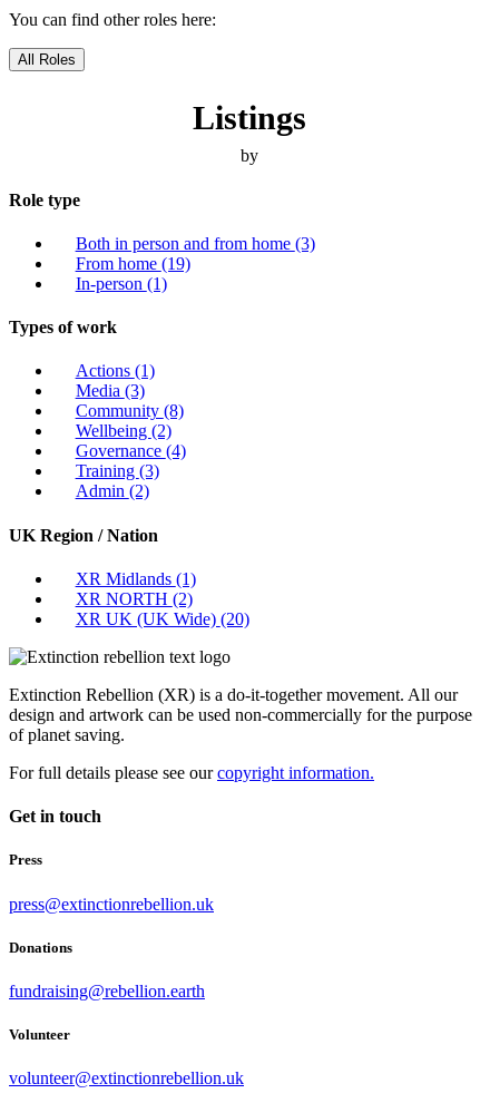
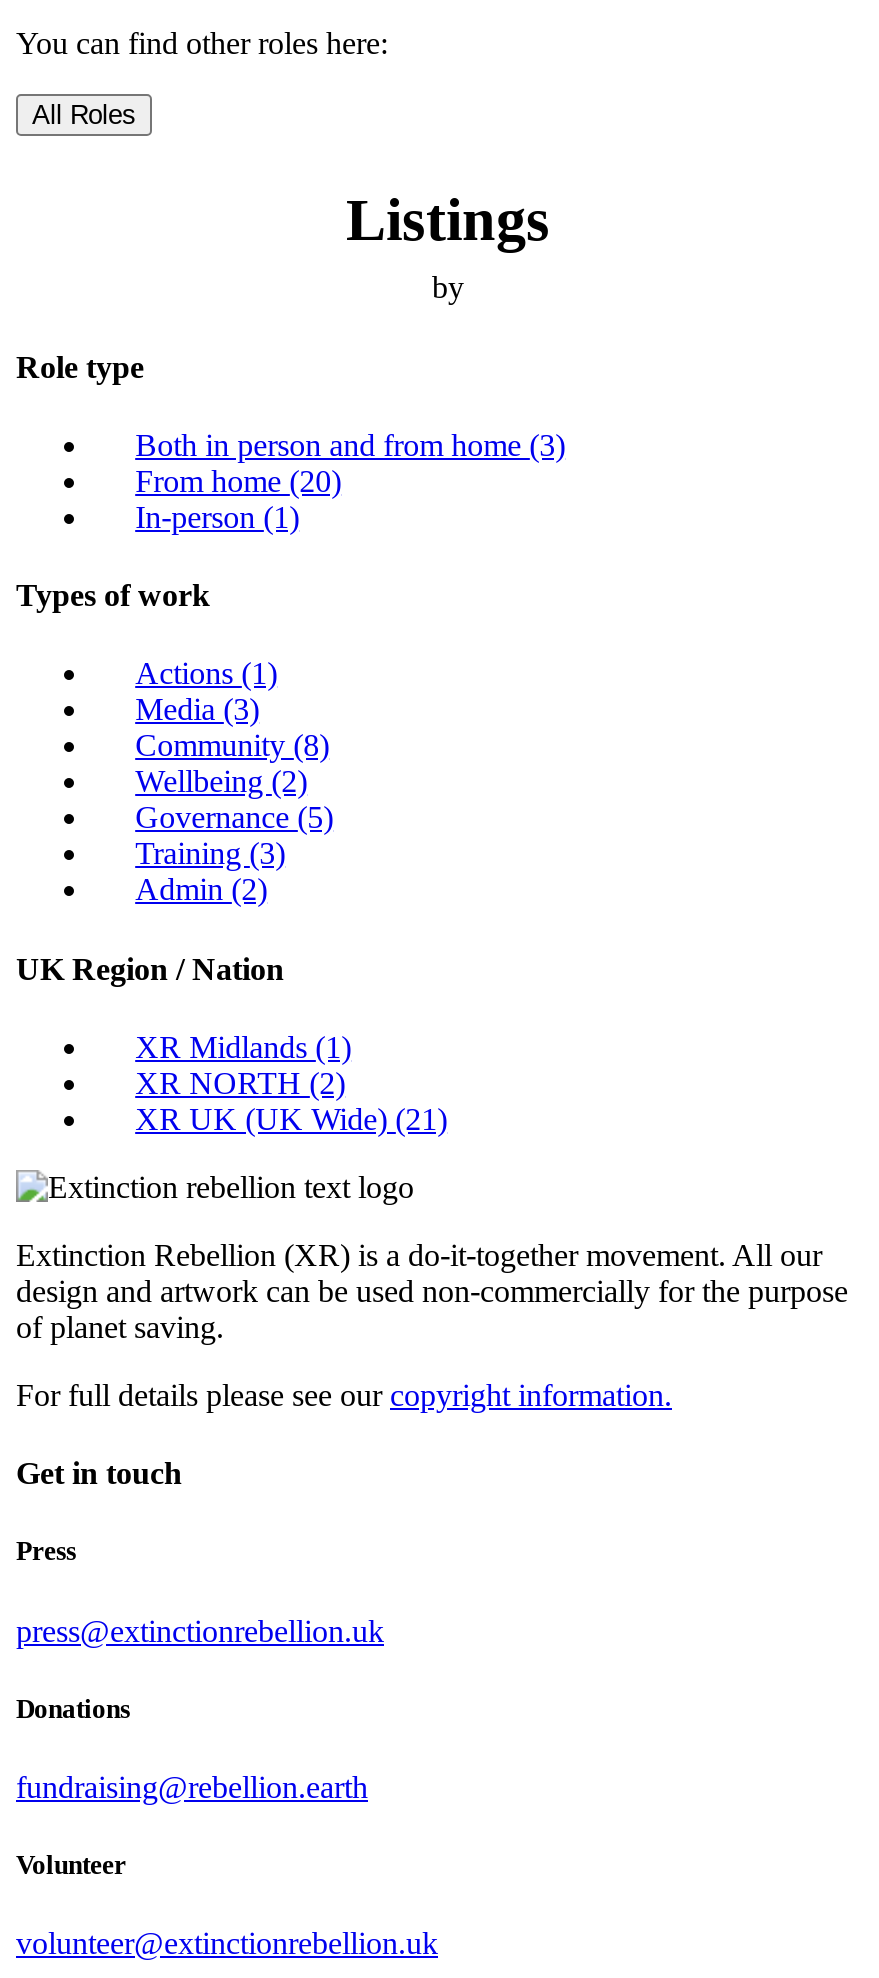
- From home (19)
+ From home (20)

- Governance (4)
+ Governance (5)

- XR UK (UK Wide) (20)
+ XR UK (UK Wide) (21)
